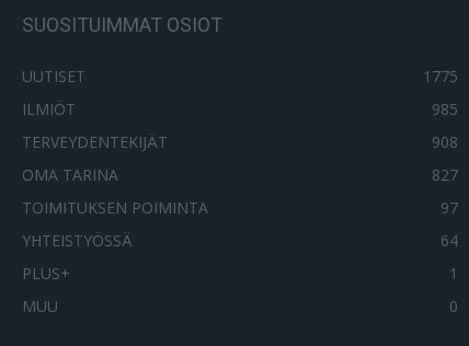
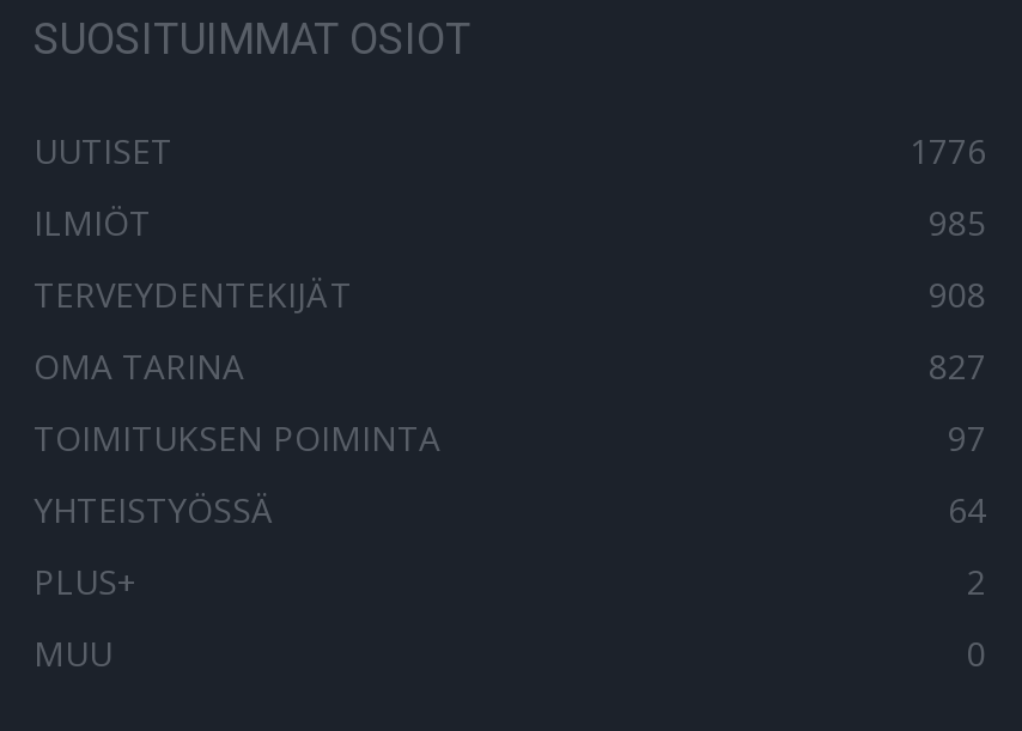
- 1775
+ 1776

- 1
+ 2
